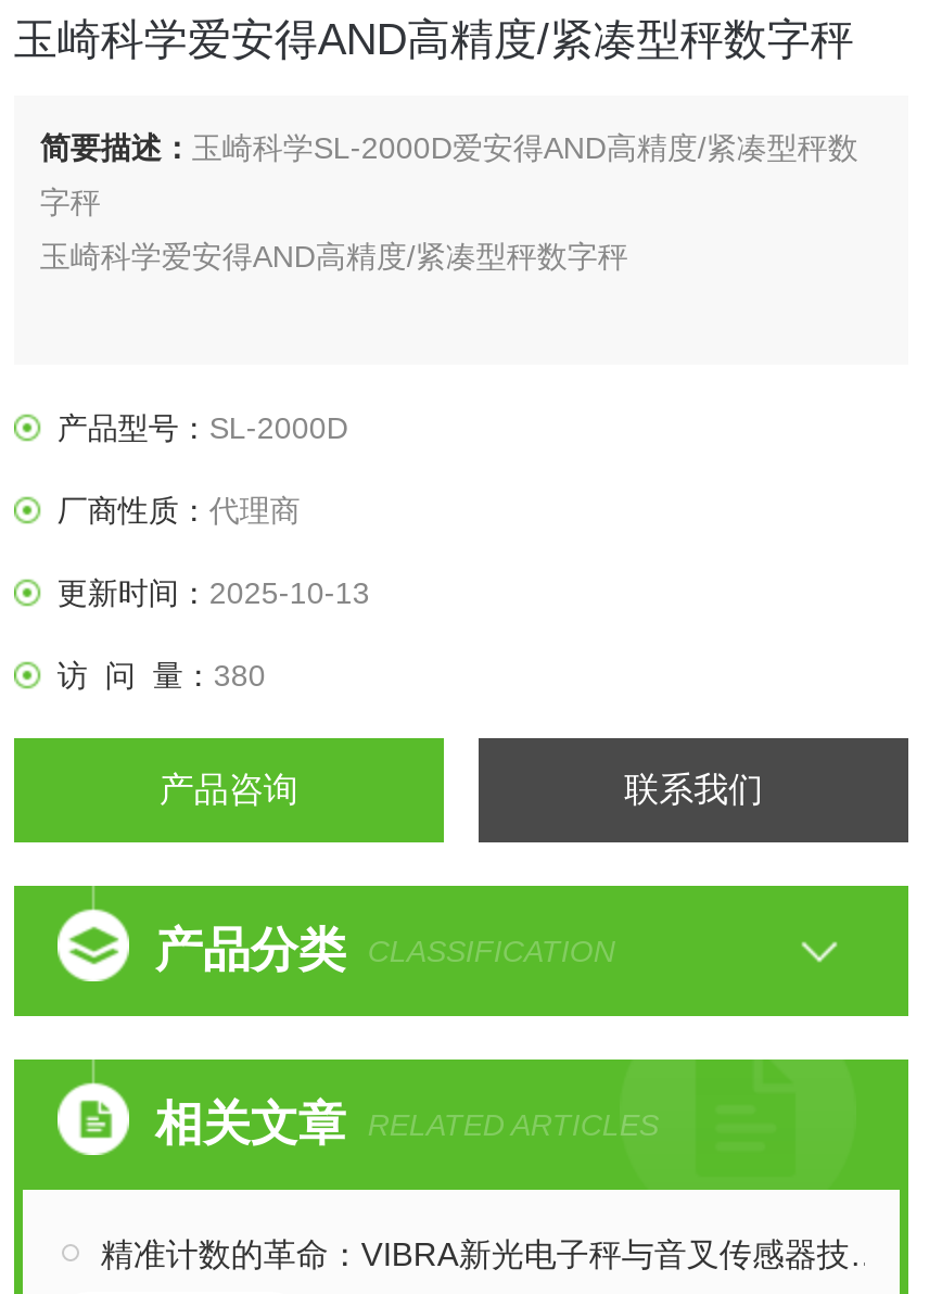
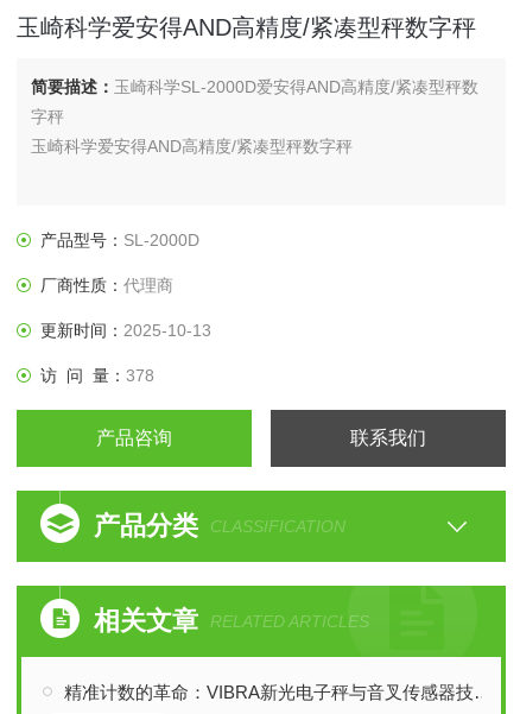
- 访 问 量：380
+ 访 问 量：378
